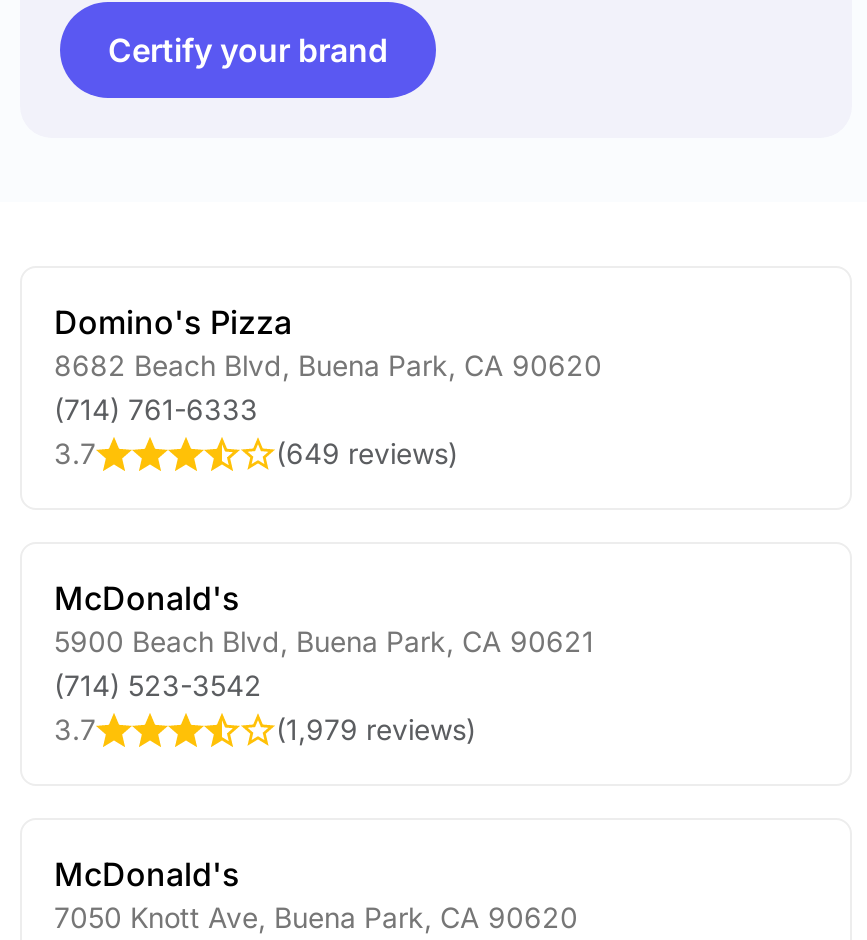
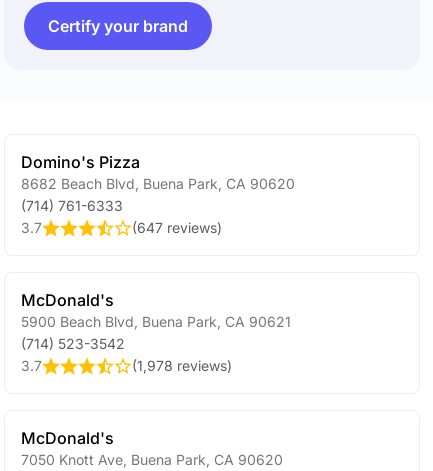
- (649 reviews)
+ (647 reviews)

- (1,979 reviews)
+ (1,978 reviews)
